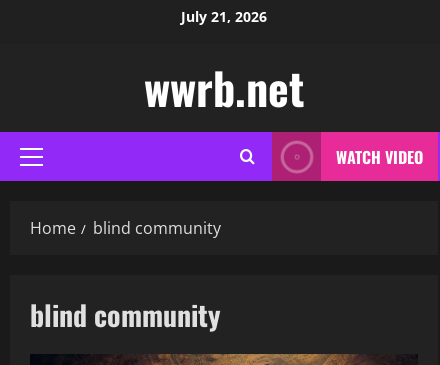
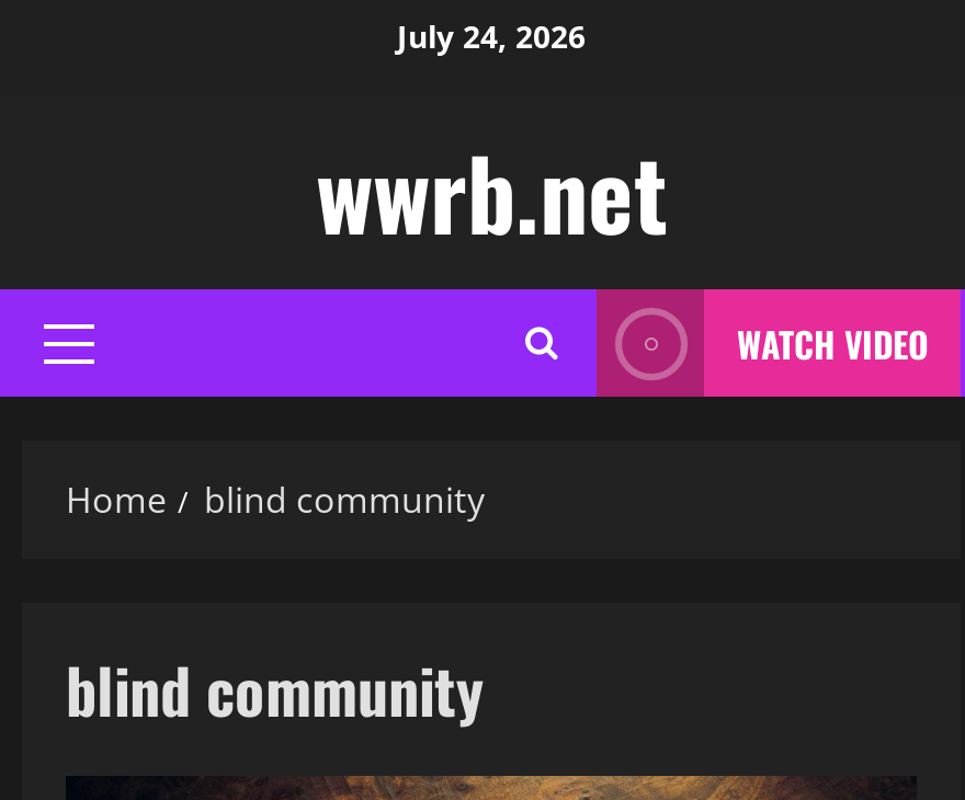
- July 21, 2026
+ July 24, 2026
